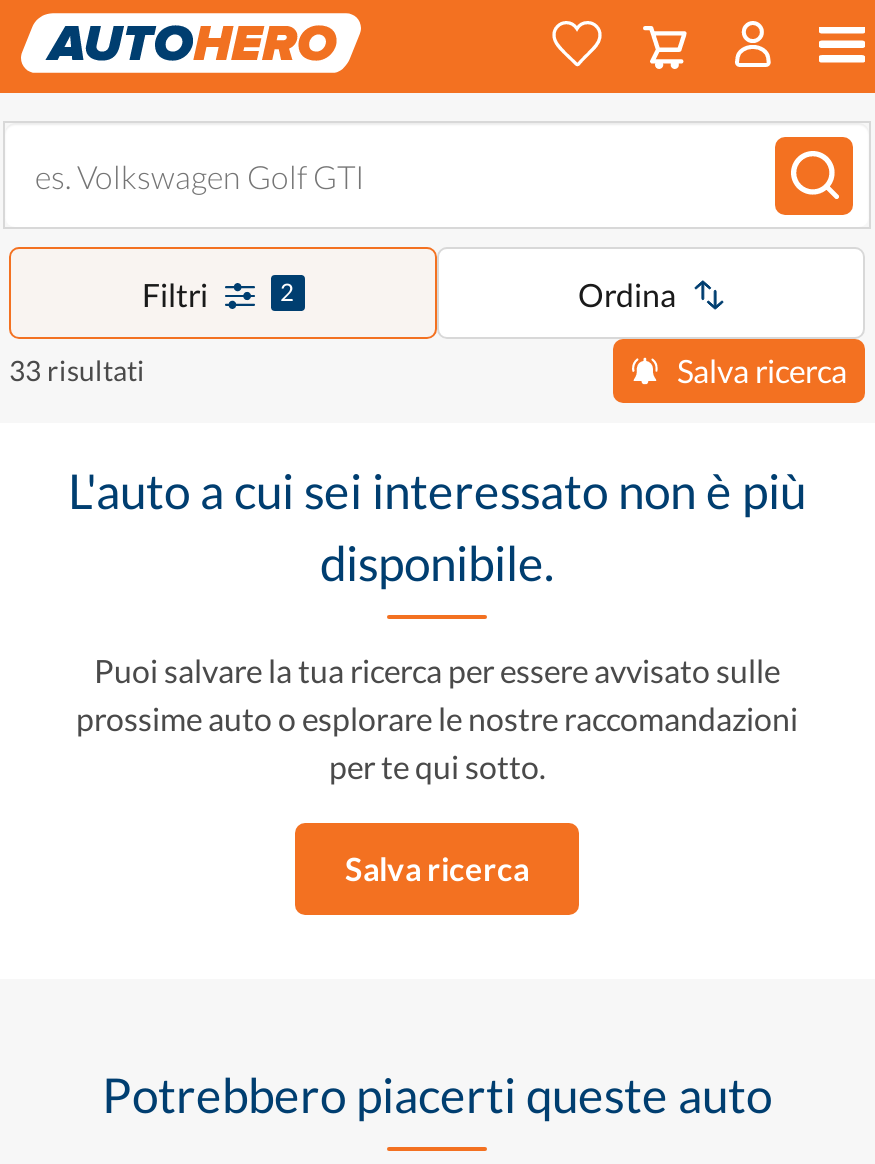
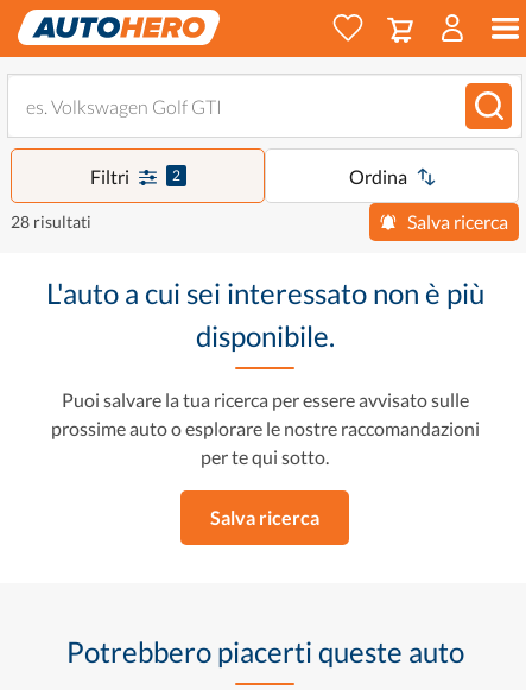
- 33 risultati
+ 28 risultati
